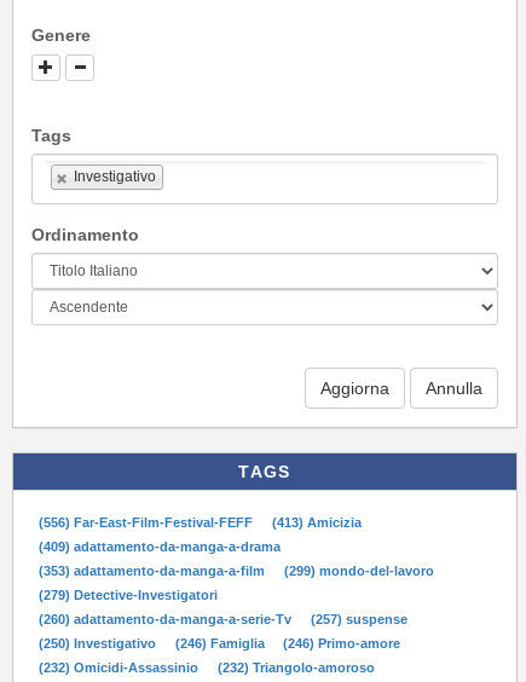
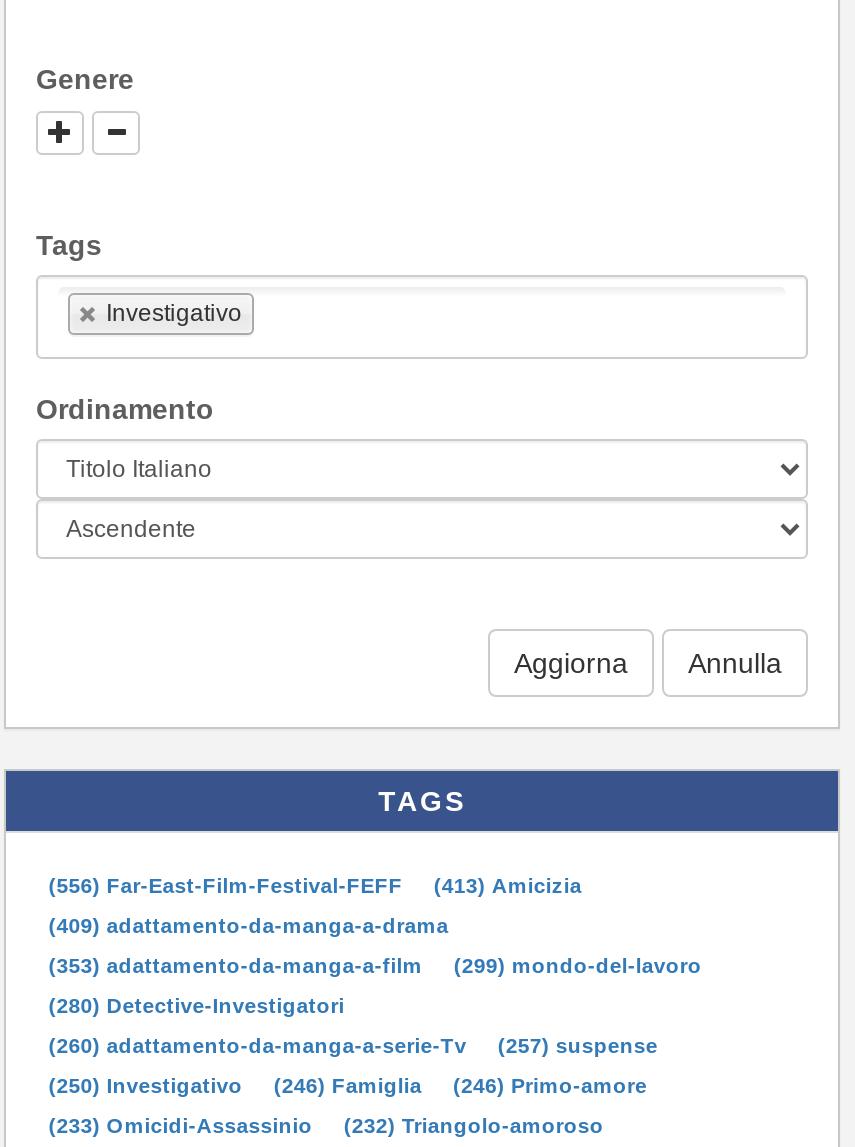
- (279) Detective-Investigatori
+ (280) Detective-Investigatori

- (232) Omicidi-Assassinio
+ (233) Omicidi-Assassinio
